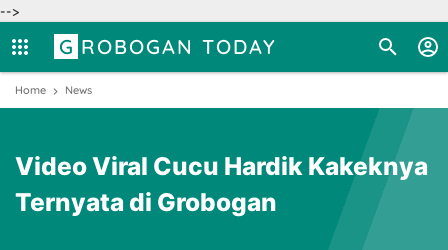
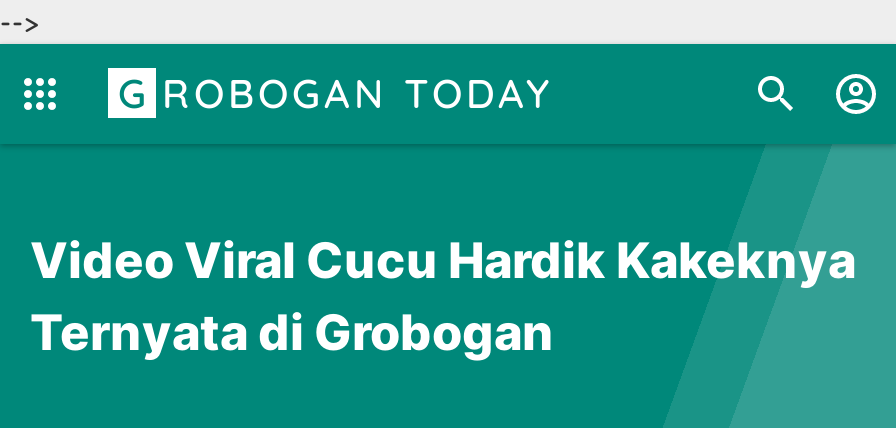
- Home
- News
